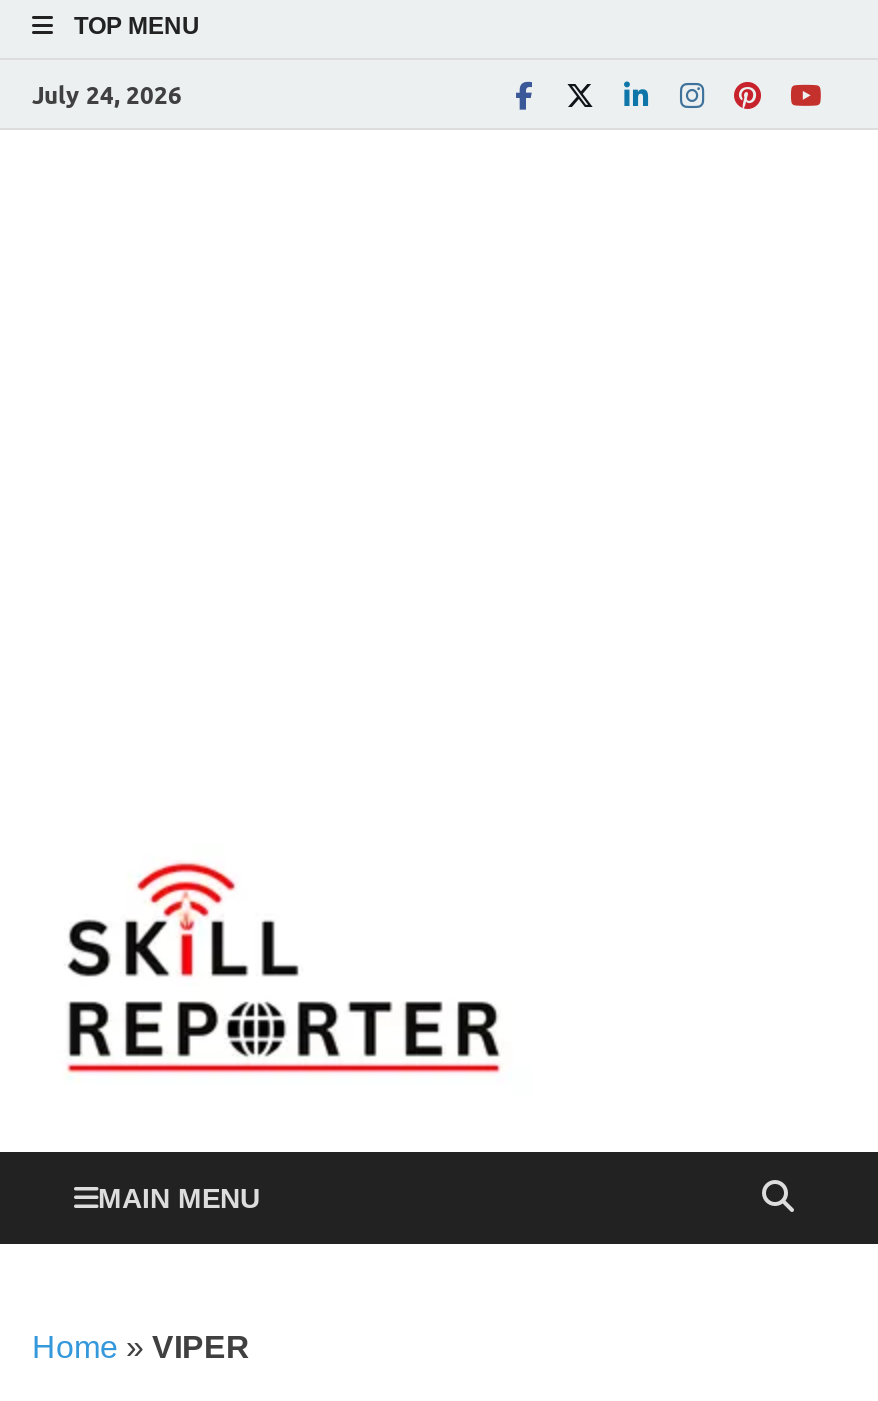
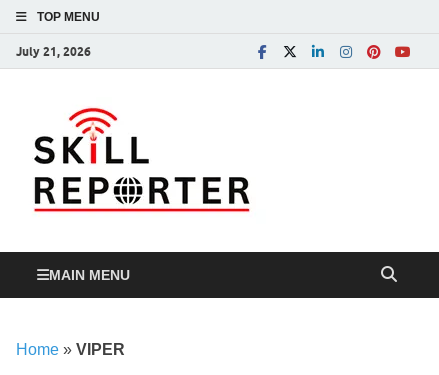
- July 24, 2026
+ July 21, 2026
